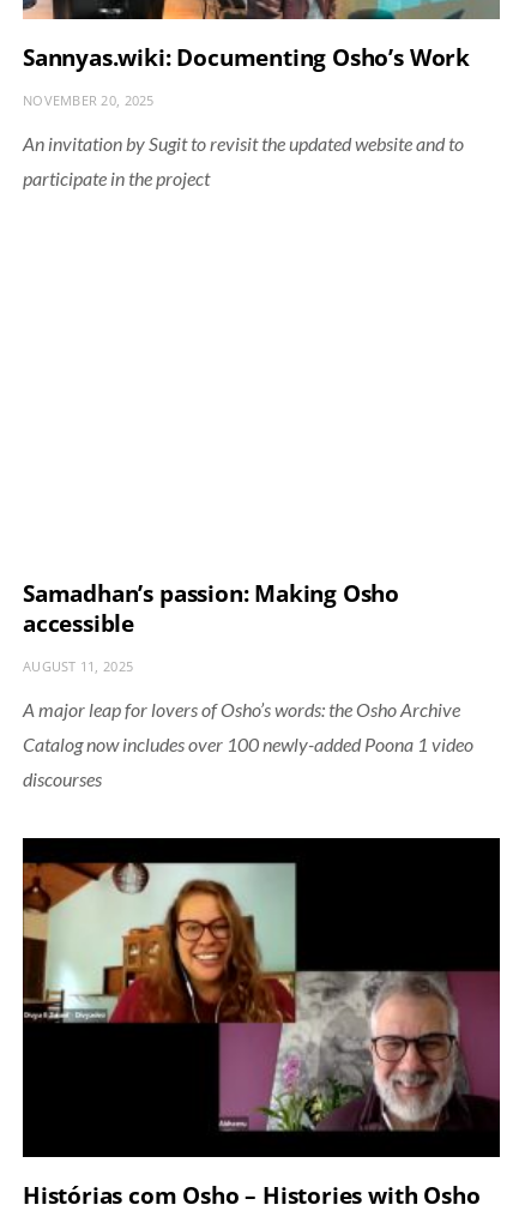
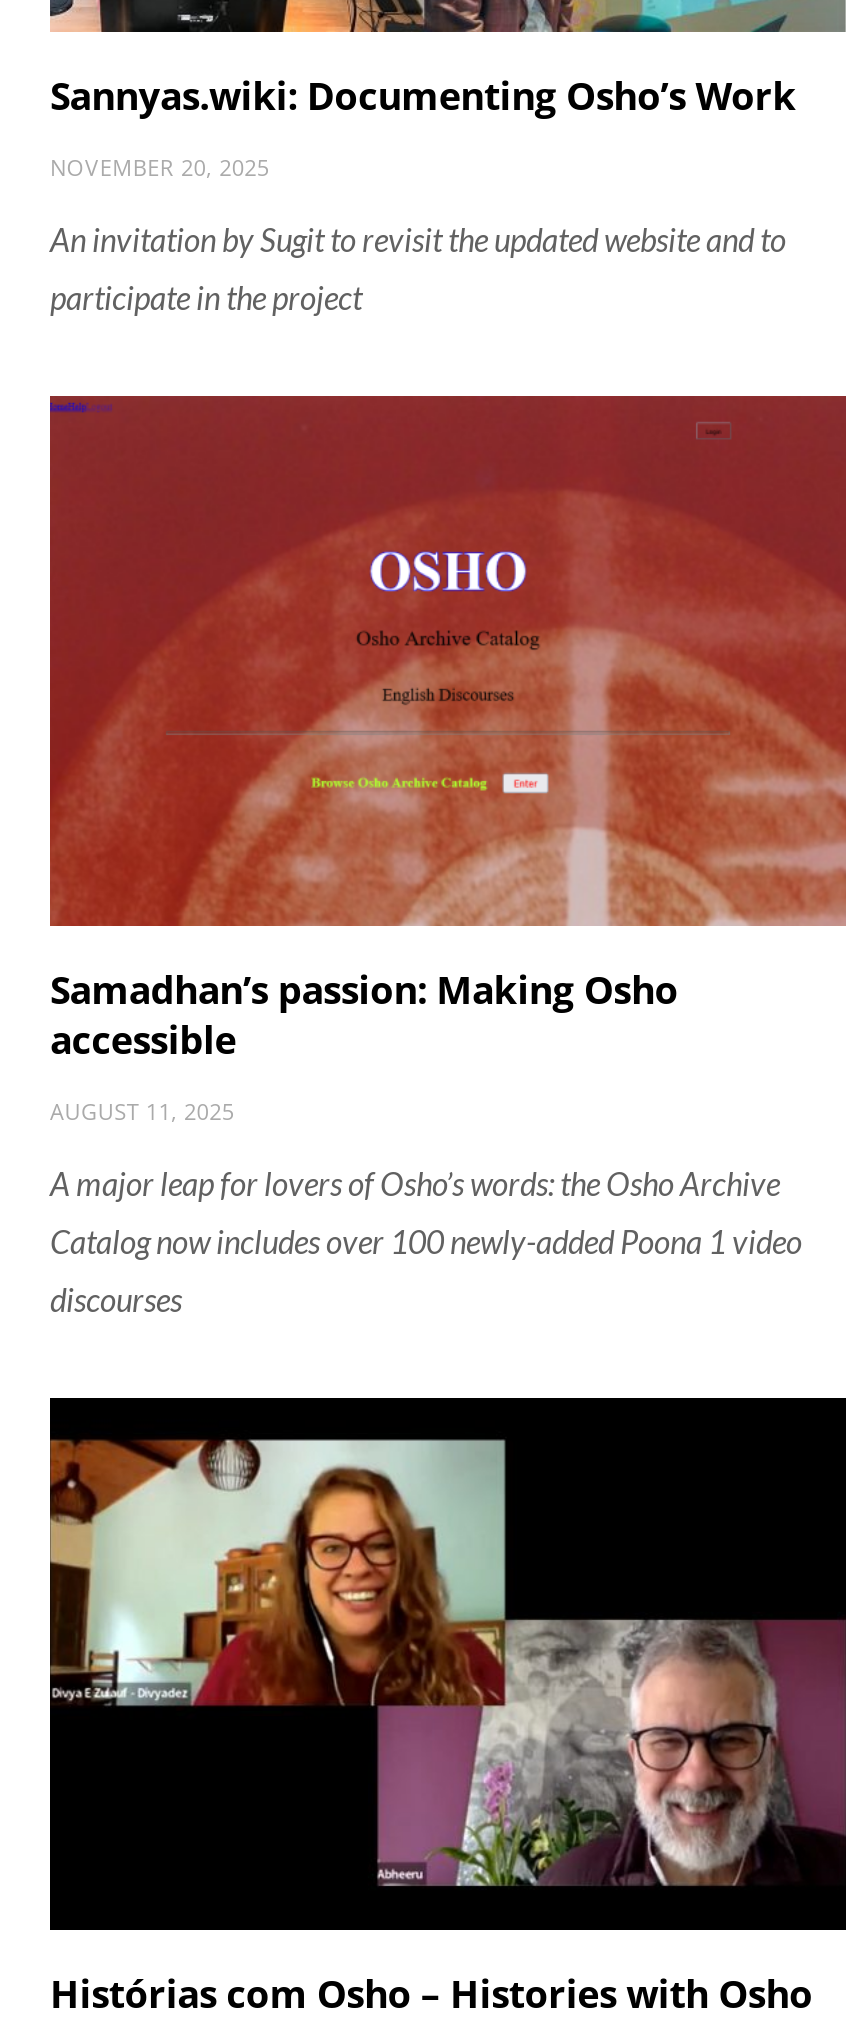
+ [image]
